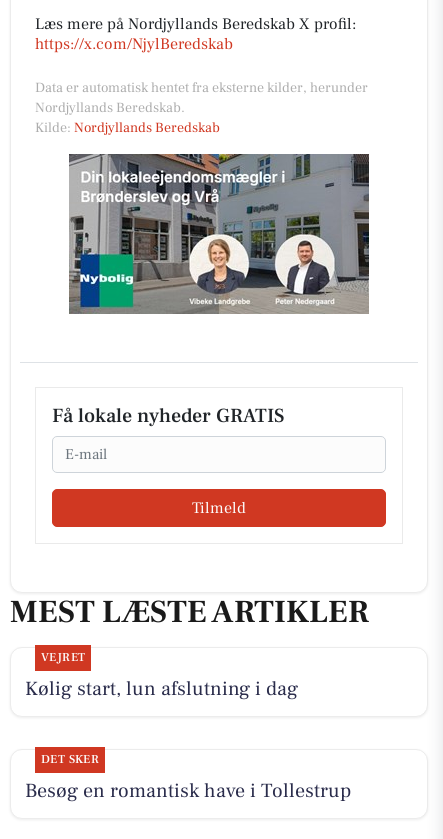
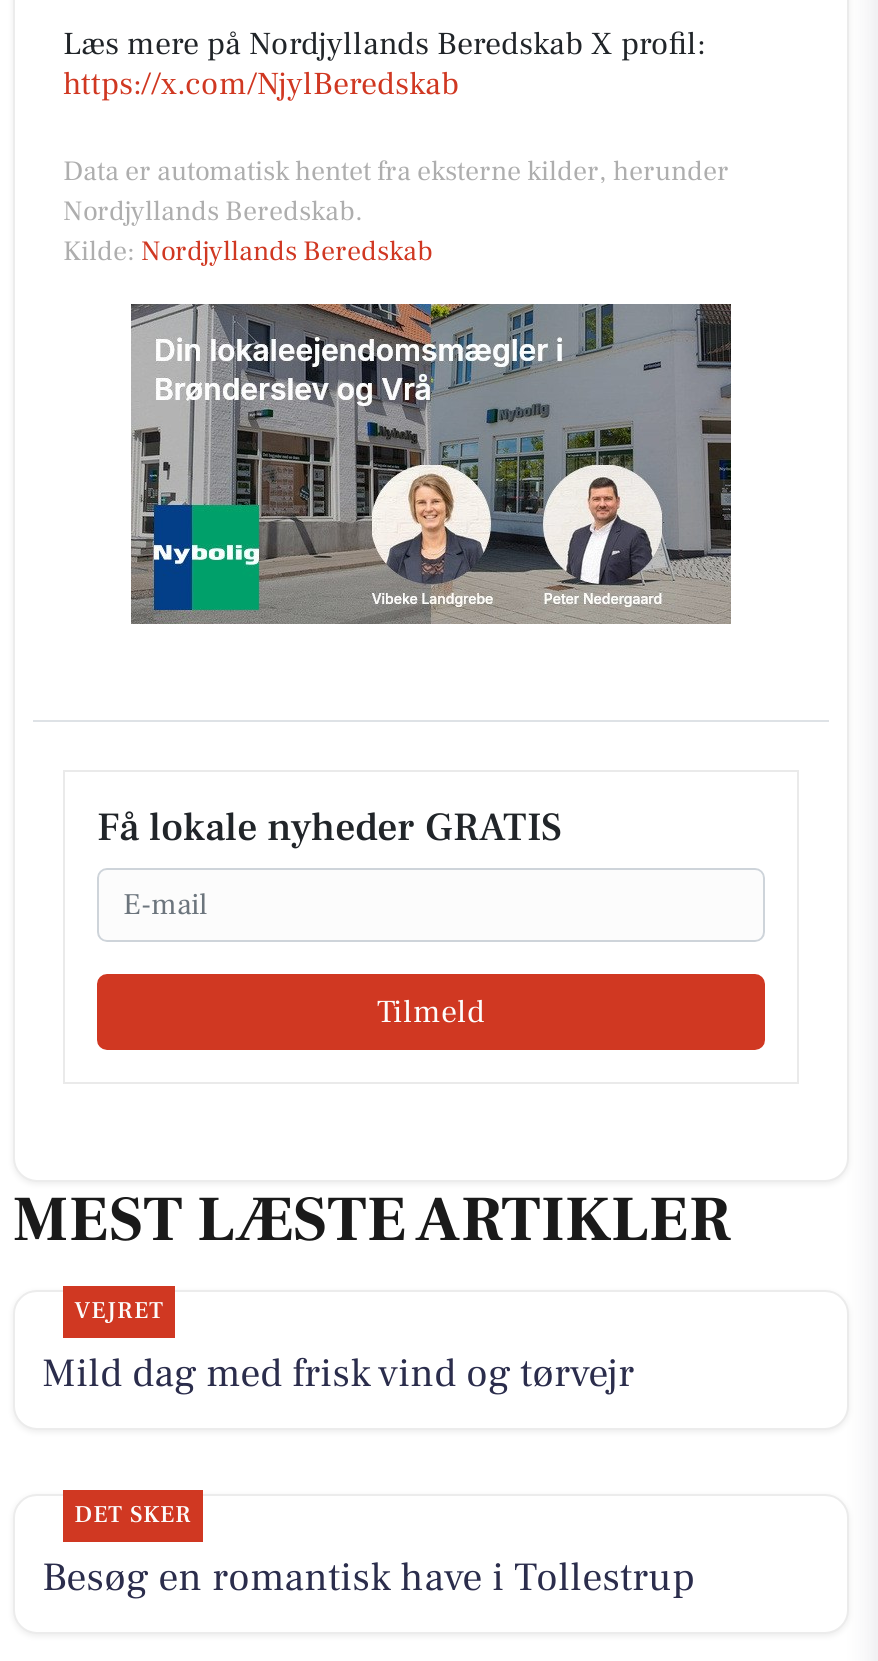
- Kølig start, lun afslutning i dag
+ Mild dag med frisk vind og tørvejr
